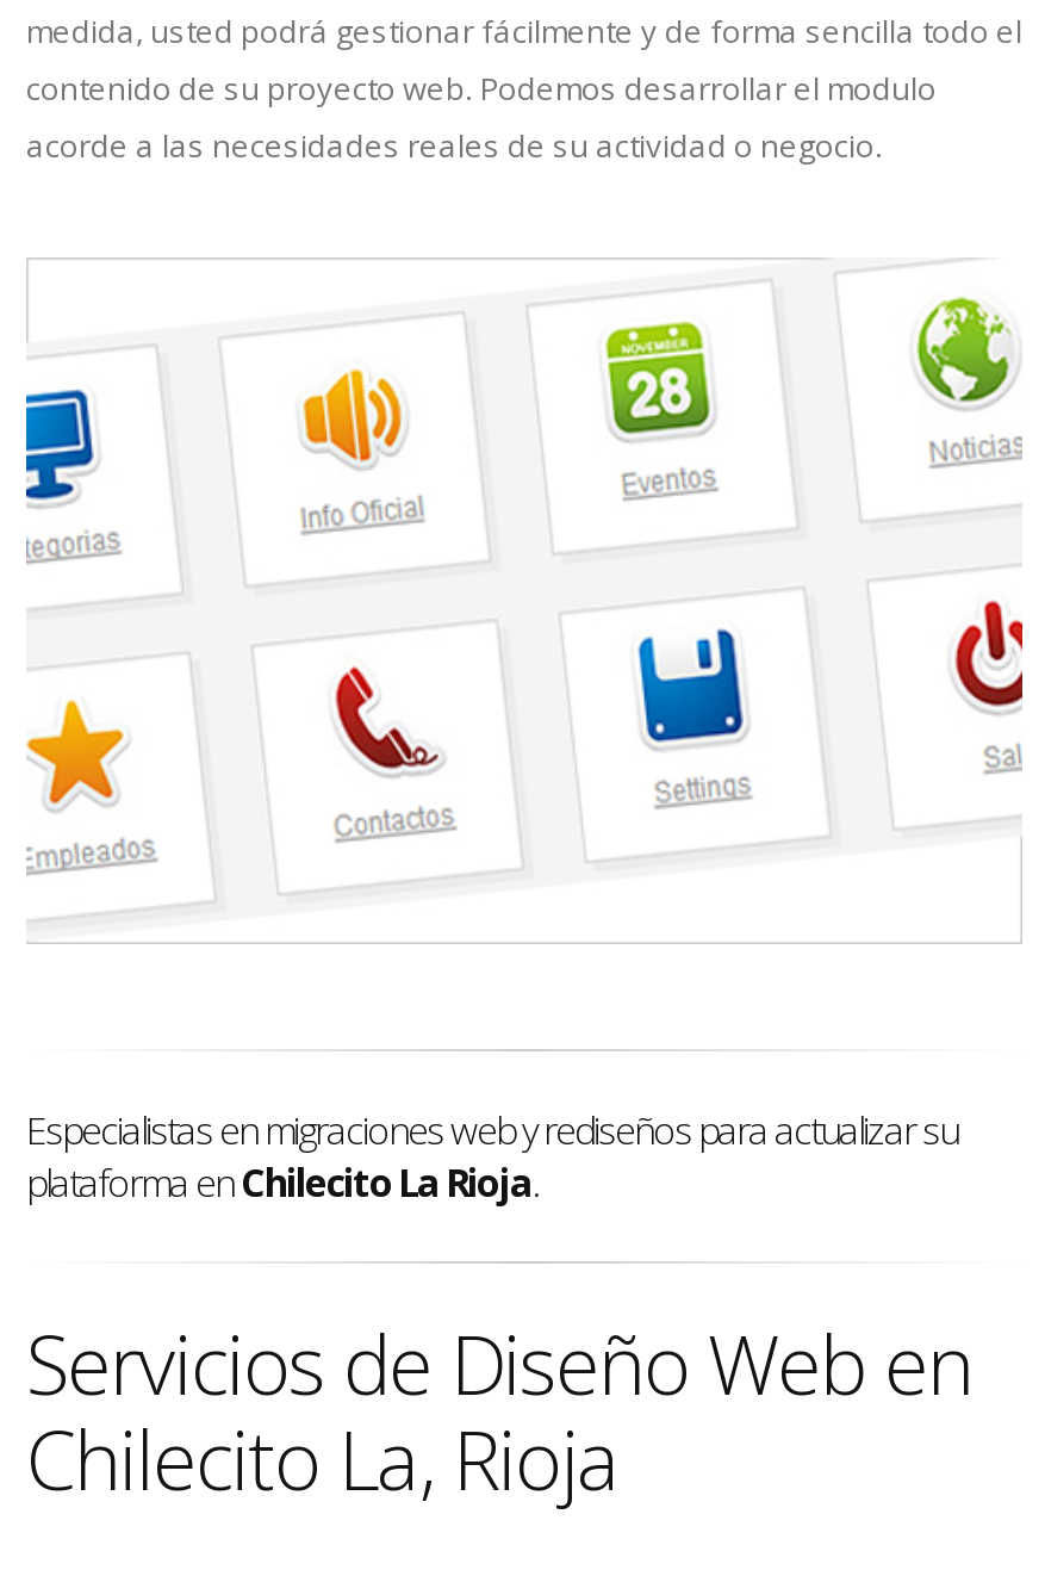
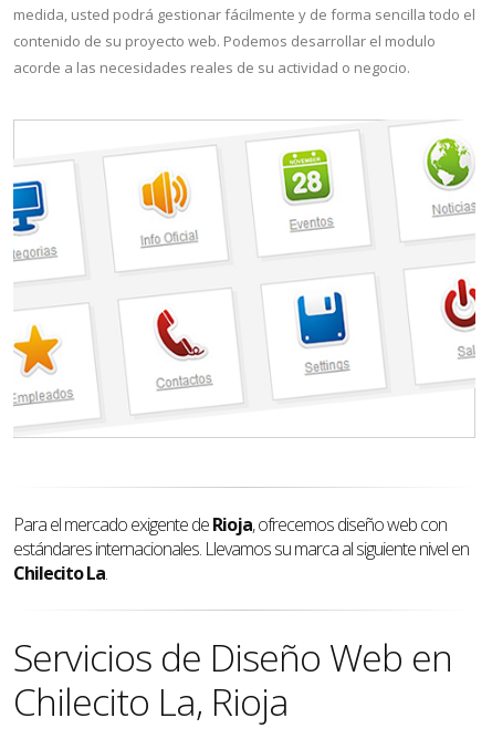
- Especialistas en migraciones web y rediseños para actualizar su
- plataforma enChilecito La Rioja
+ Para el mercado exigente de Rioja, ofrecemos diseño web con
+ estándares internacionales. Llevamos su marca al siguiente nivel en
+ Chilecito La
